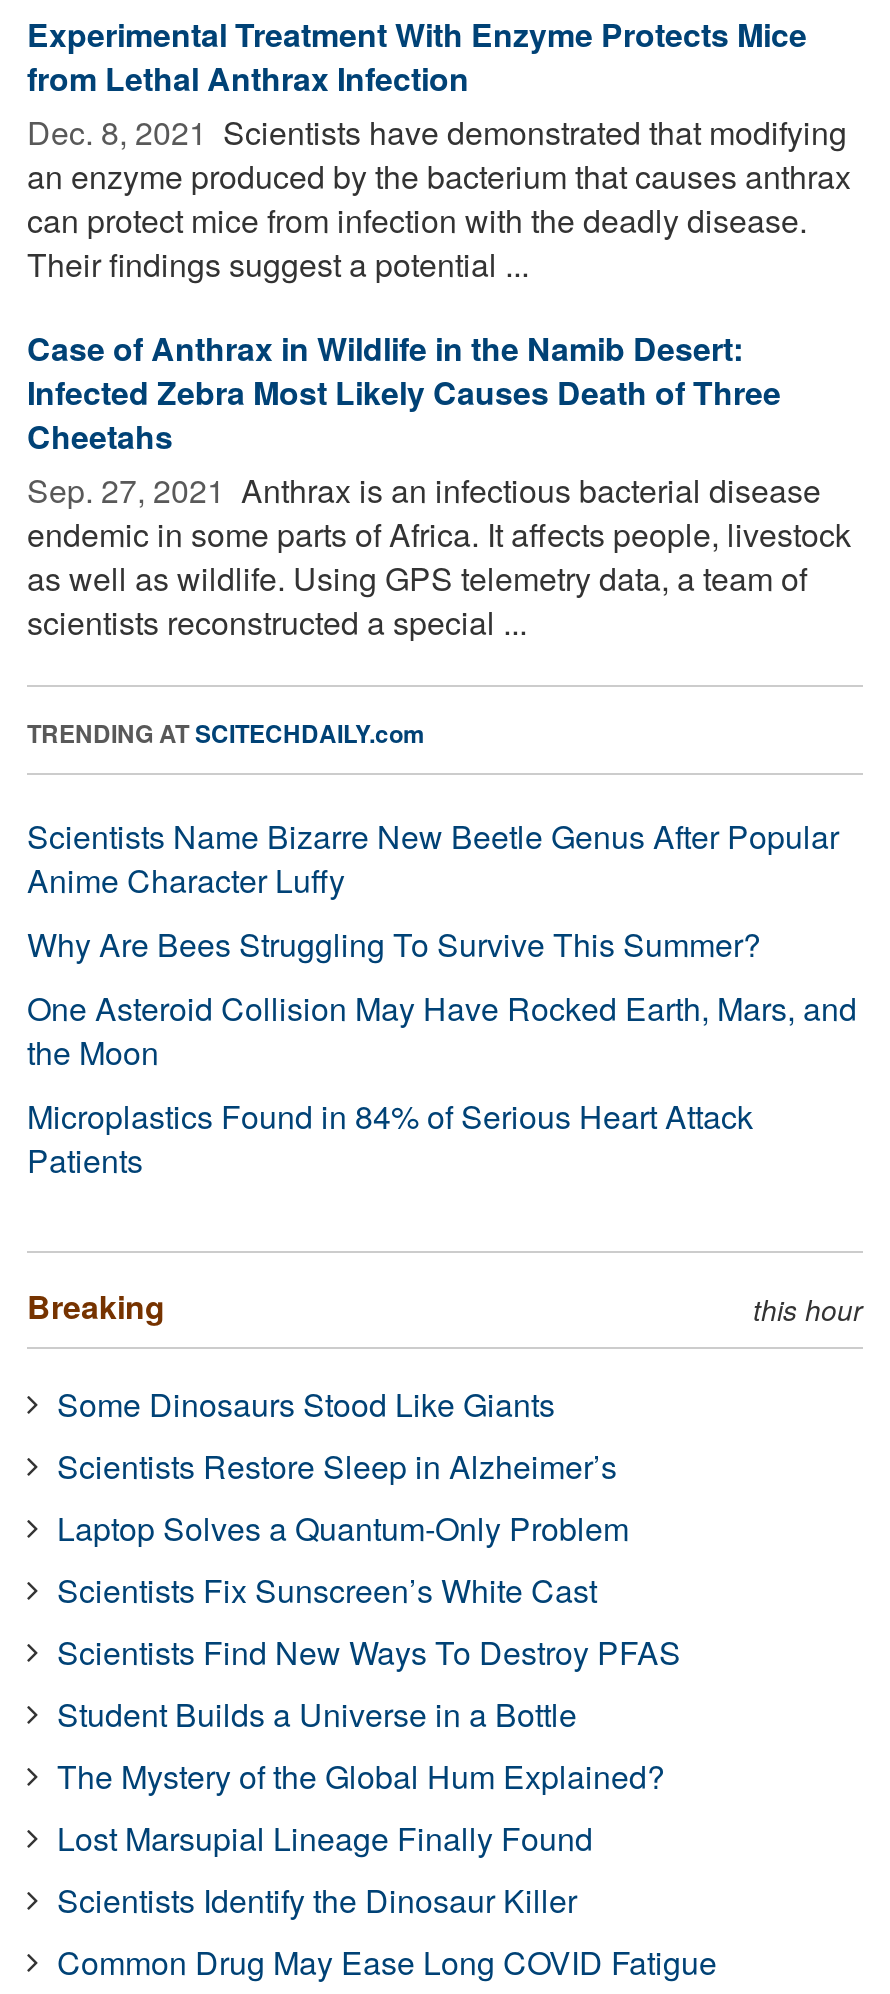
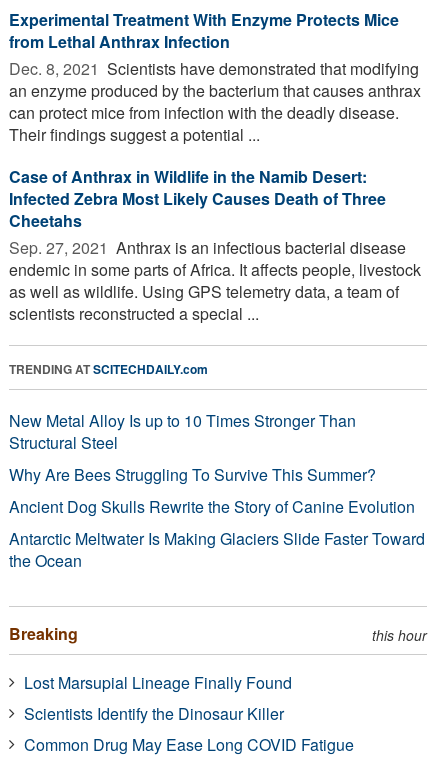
- Scientists Name Bizarre New Beetle Genus After Popular
- Anime Character Luffy
+ New Metal Alloy Is up to 10 Times Stronger Than
+ Structural Steel

- One Asteroid Collision May Have Rocked Earth, Mars, and
- the Moon
- Microplastics Found in 84% of Serious Heart Attack
- Patients
+ Ancient Dog Skulls Rewrite the Story of Canine Evolution
+ Antarctic Meltwater Is Making Glaciers Slide Faster Toward
+ the Ocean

- Some Dinosaurs Stood Like Giants
- Scientists Restore Sleep in Alzheimer’s
- Laptop Solves a Quantum-Only Problem
- Scientists Fix Sunscreen’s White Cast
- Scientists Find New Ways To Destroy PFAS
- Student Builds a Universe in a Bottle
- The Mystery of the Global Hum Explained?
